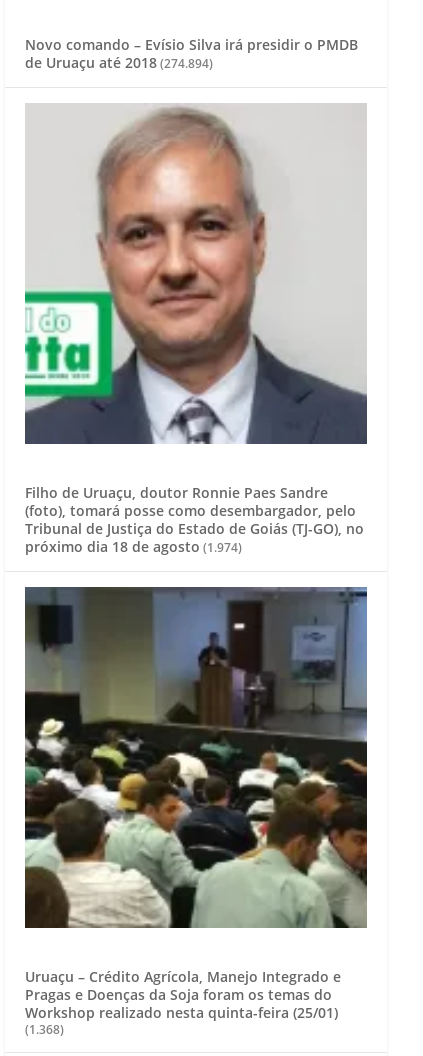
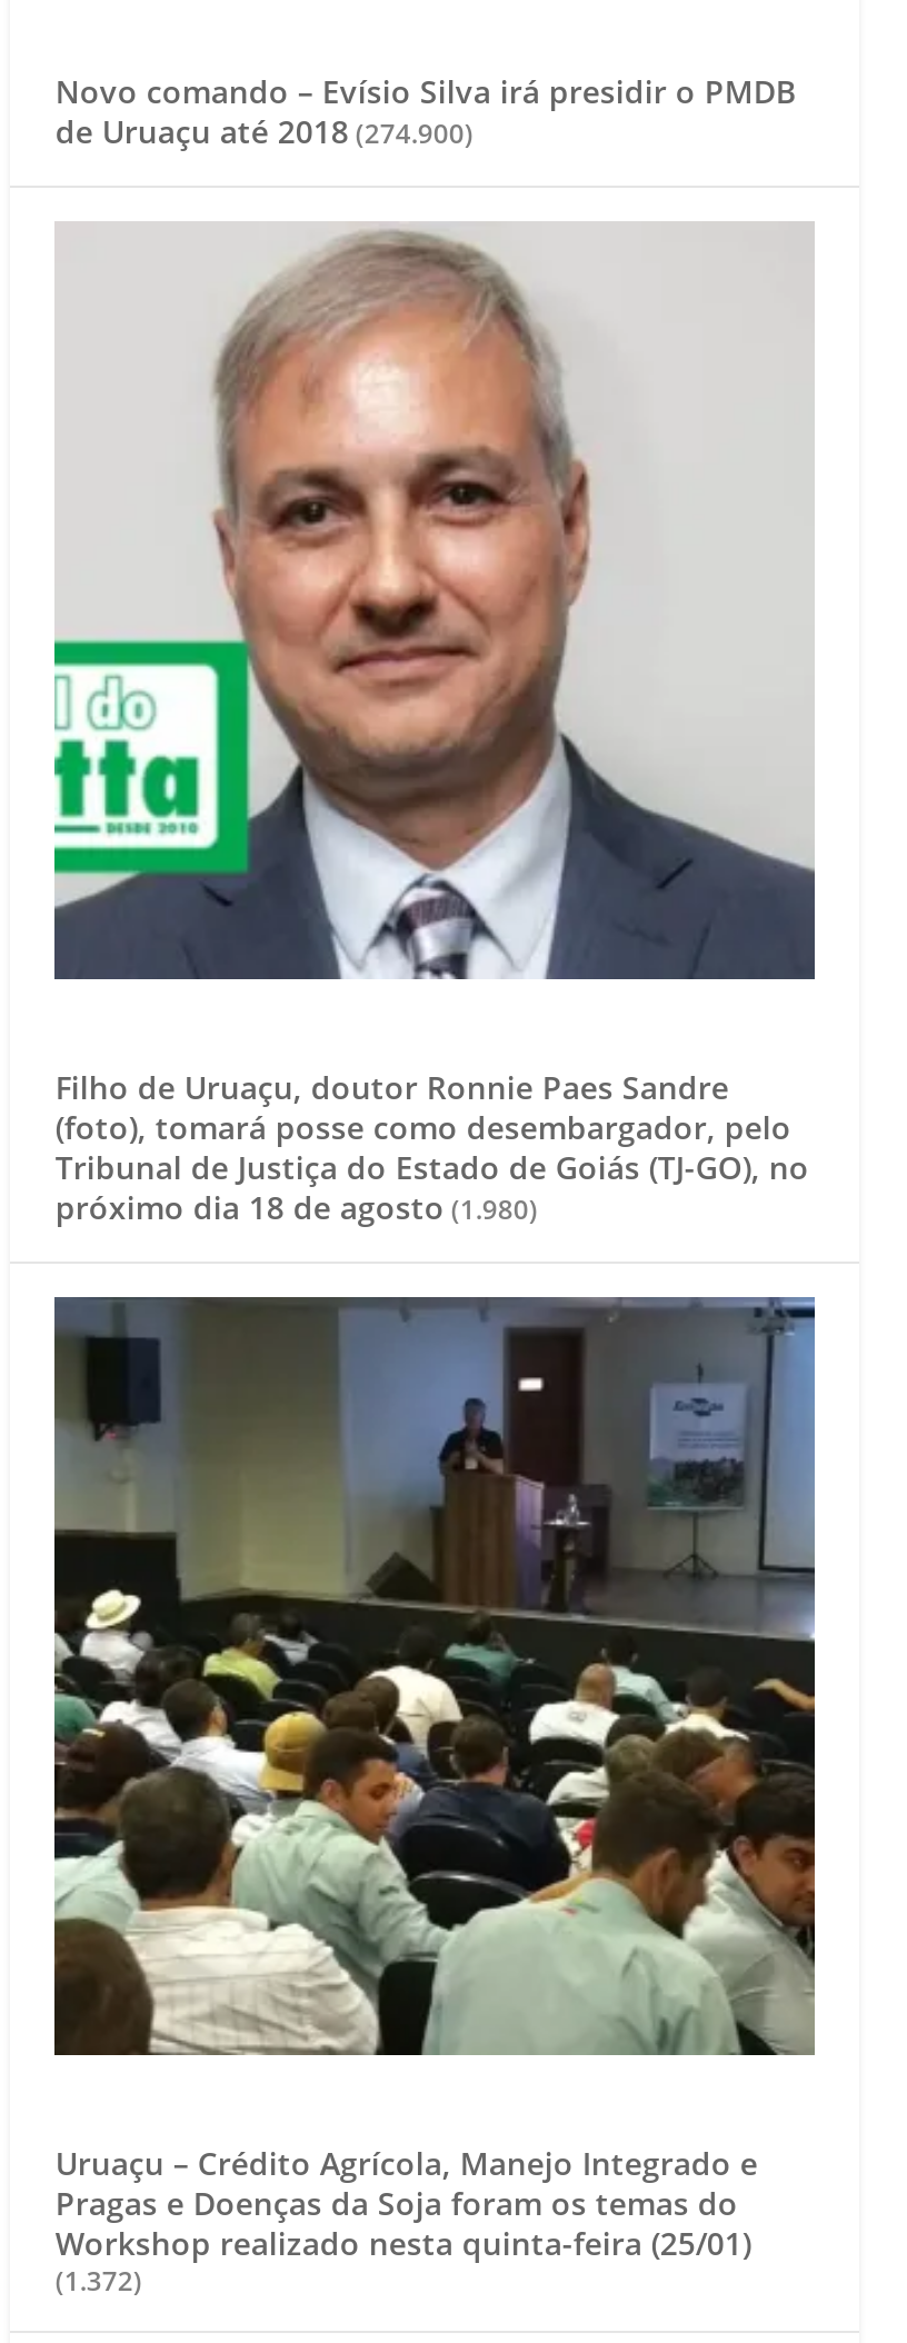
- de Uruaçu até 2018 (274.894)
+ de Uruaçu até 2018 (274.900)

- próximo dia 18 de agosto (1.974)
+ próximo dia 18 de agosto (1.980)

- (1.368)
+ (1.372)
